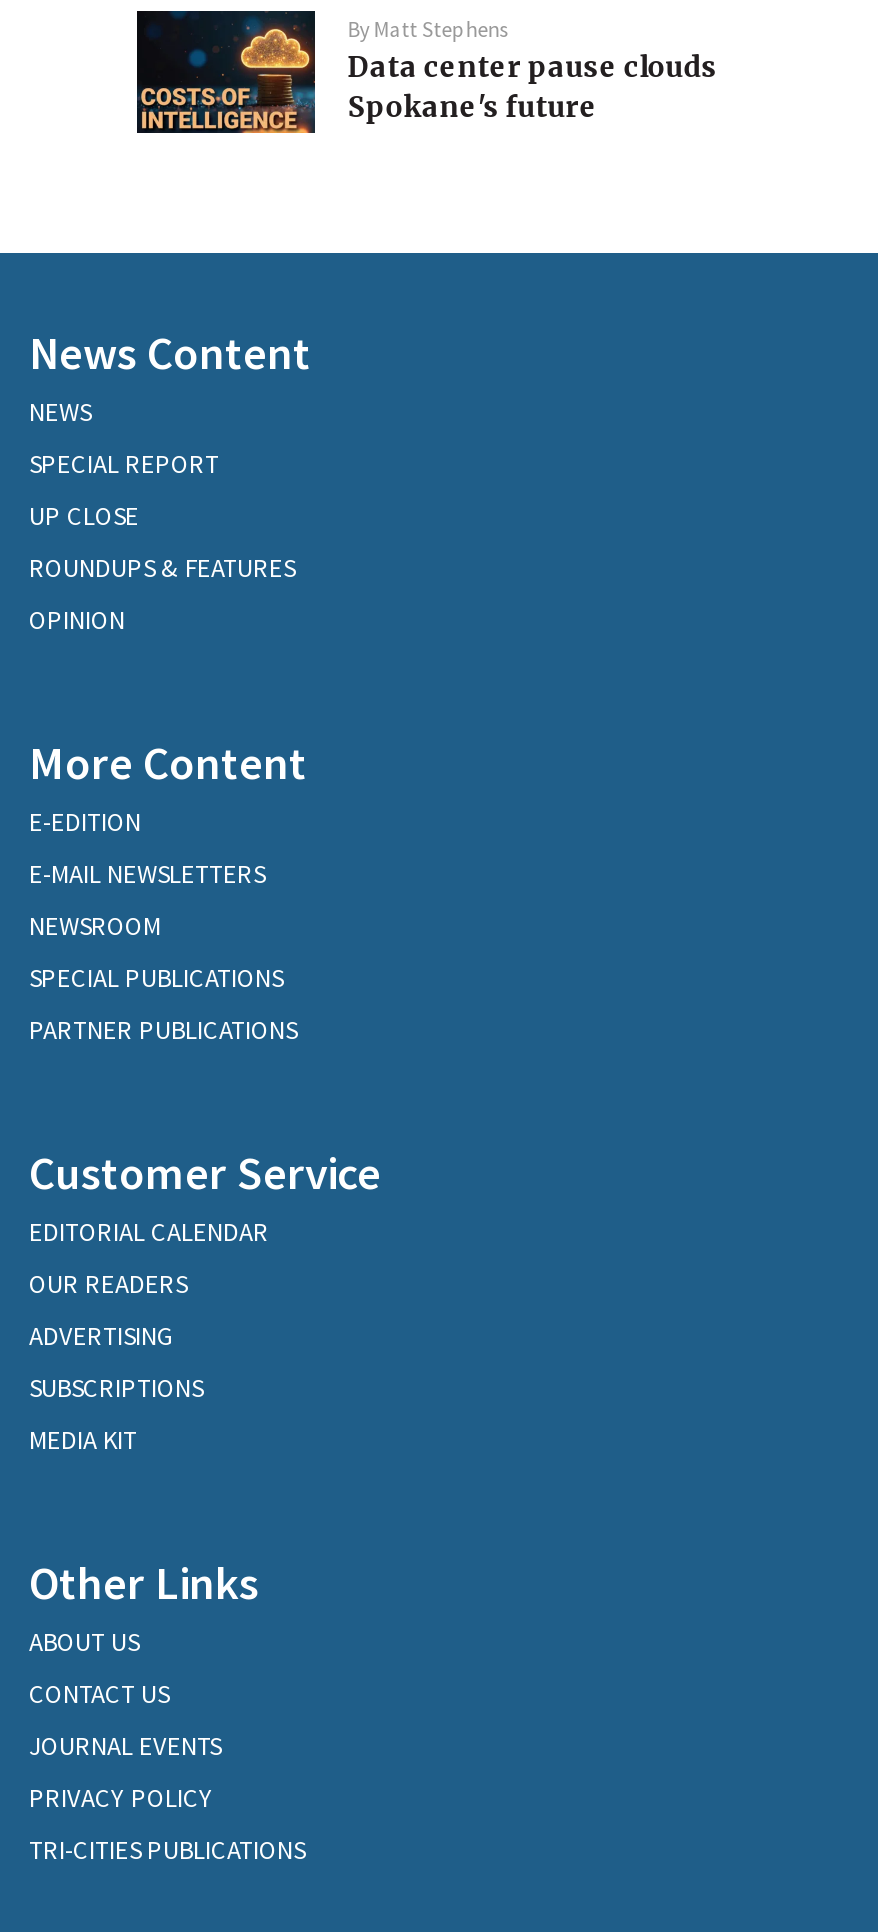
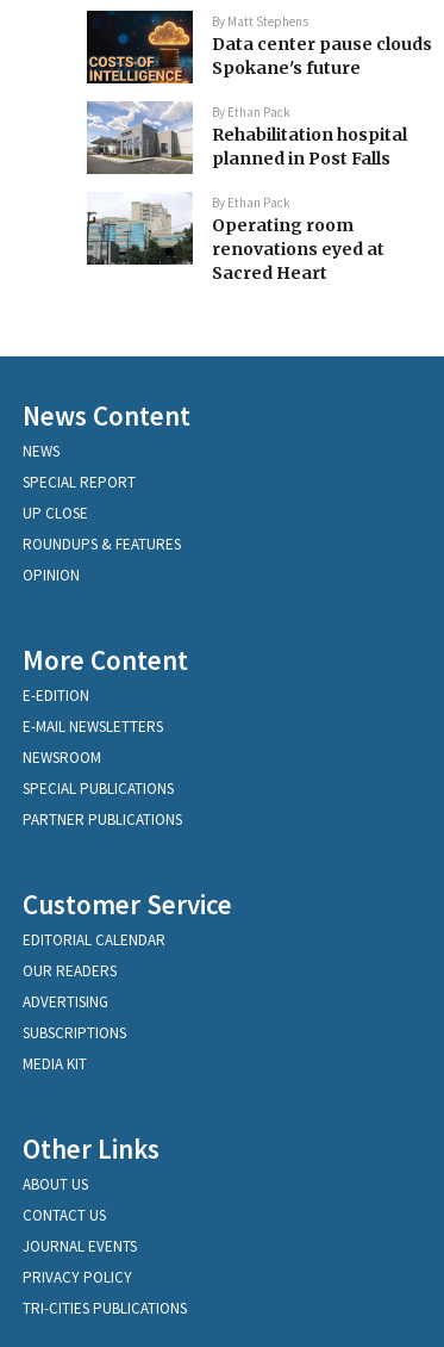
+ [image]
+ By Ethan Pack
+ Rehabilitation hospital
+ planned in Post Falls
+ By Ethan Pack
+ Operating room
+ renovations eyed at
+ Sacred Heart

+ [image]
